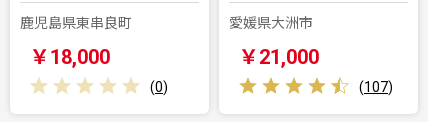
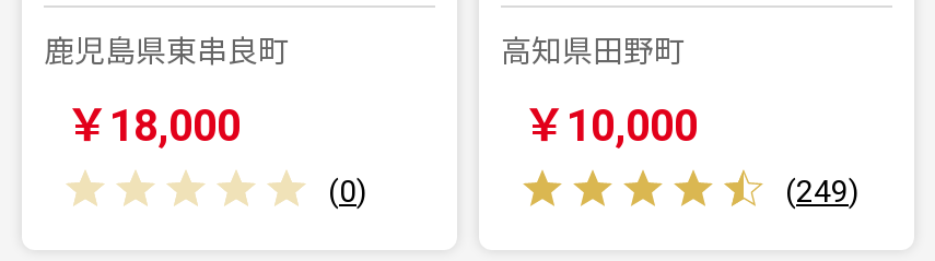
- 愛媛県大洲市
+ 高知県田野町

- ￥21,000
- (107)
+ ￥10,000
+ (249)
